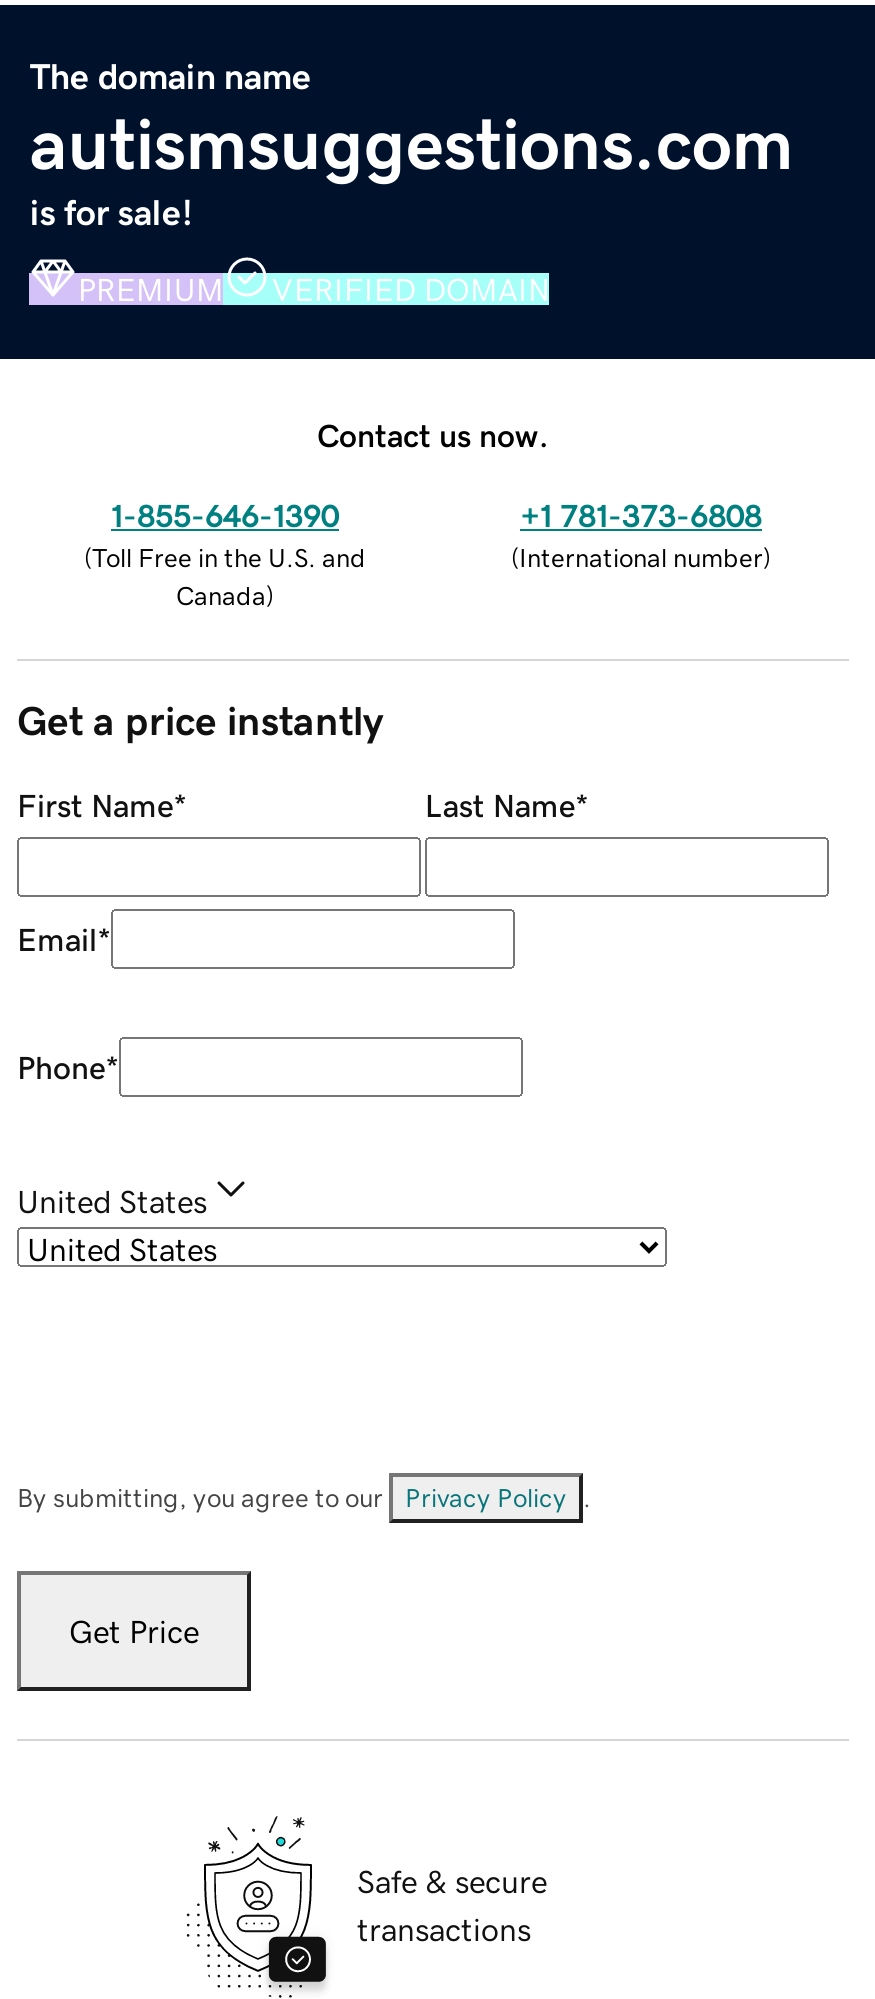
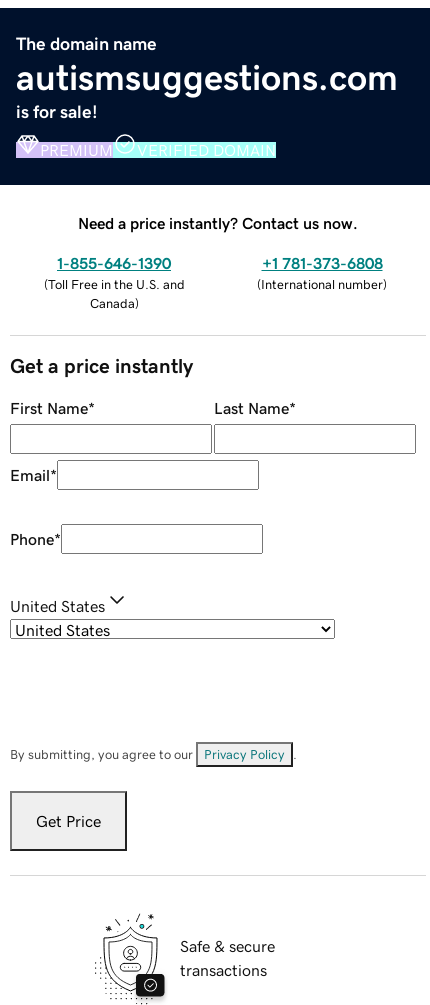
- Contact us now.
+ Need a price instantly? Contact us now.
